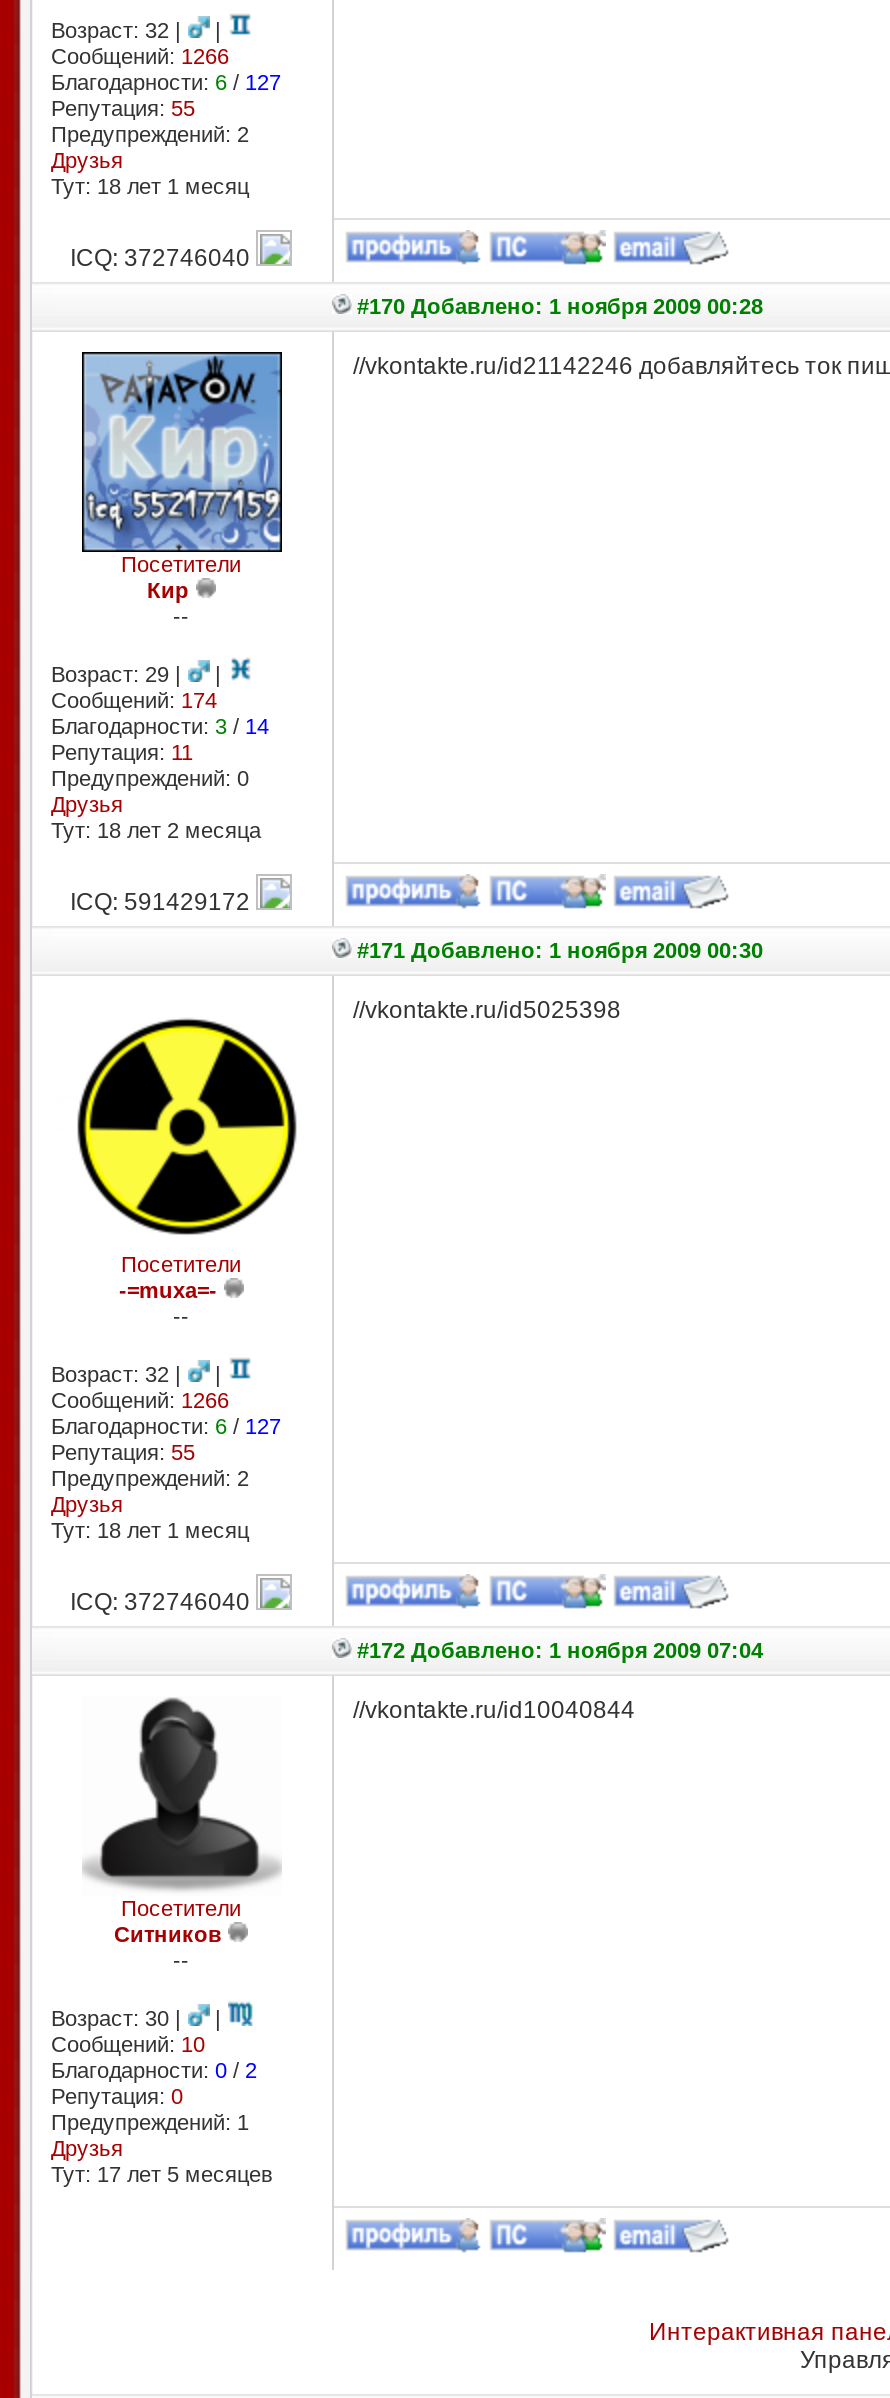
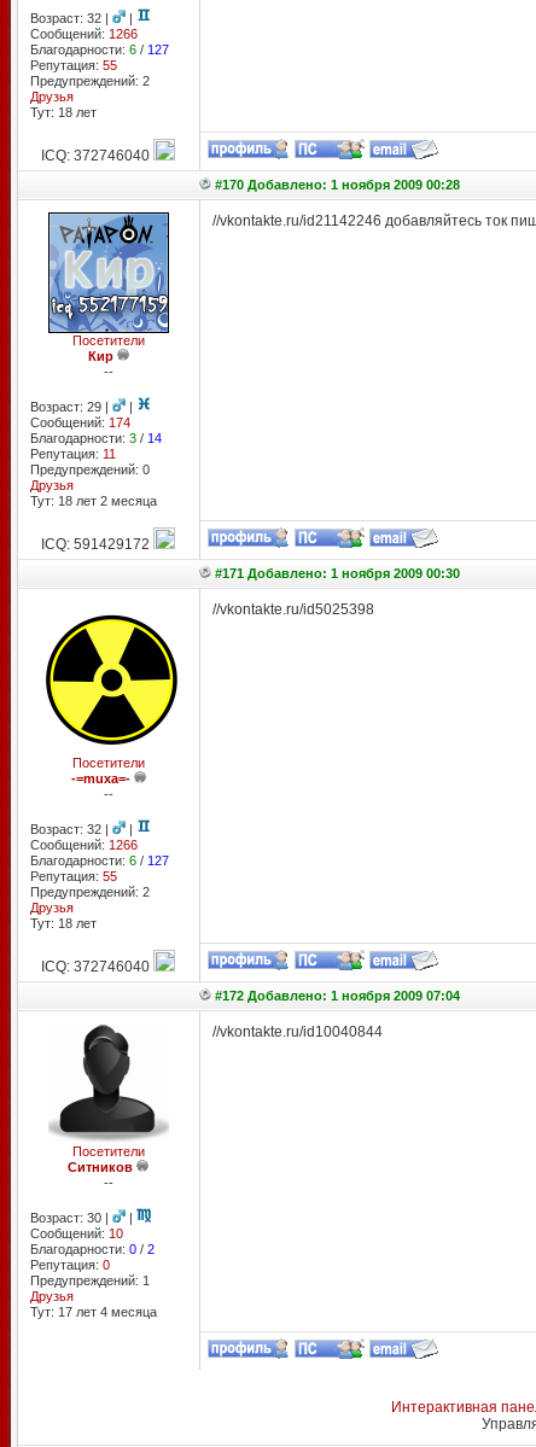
- Тут: 18 лет 1 месяц
+ Тут: 18 лет

- Тут: 18 лет 1 месяц
+ Тут: 18 лет

- Тут: 17 лет 5 месяцев
+ Тут: 17 лет 4 месяцa
